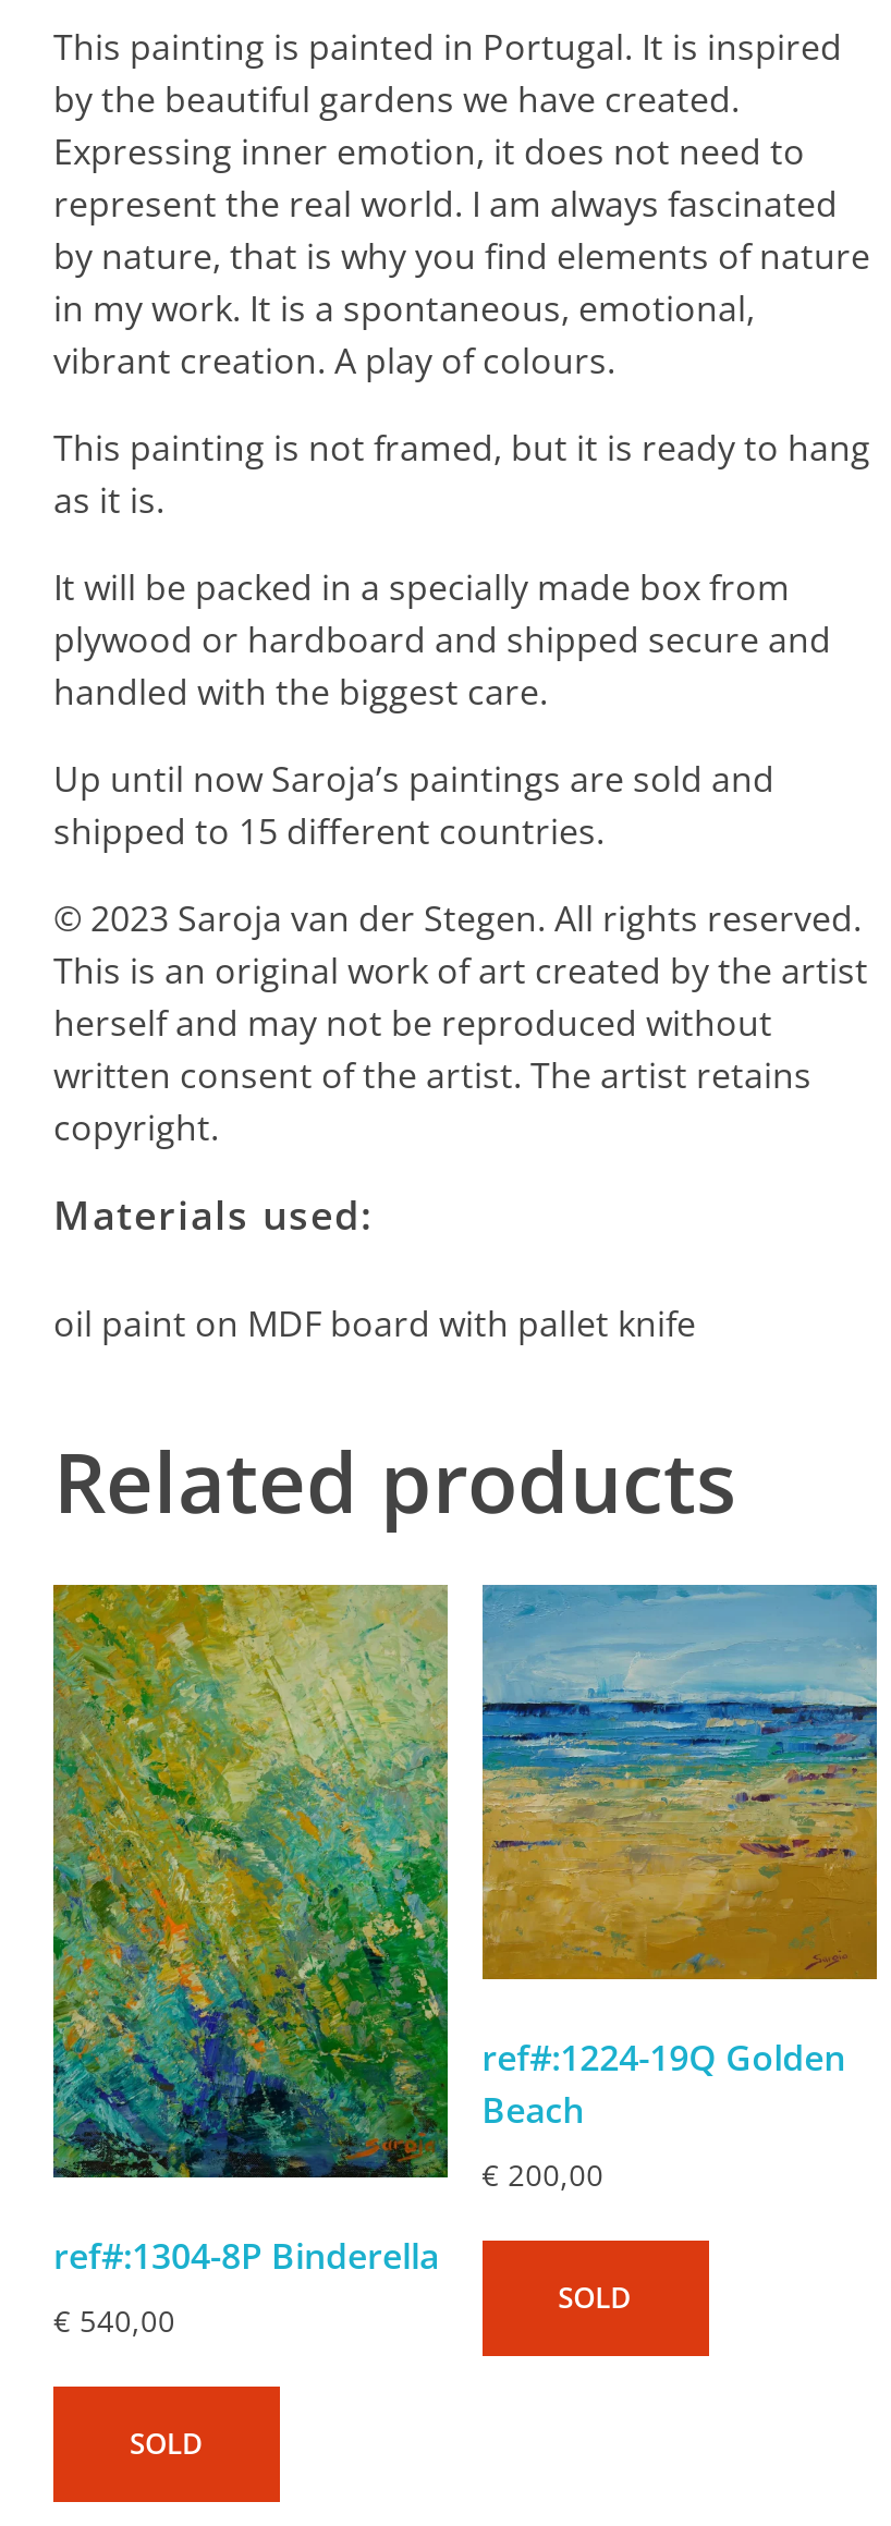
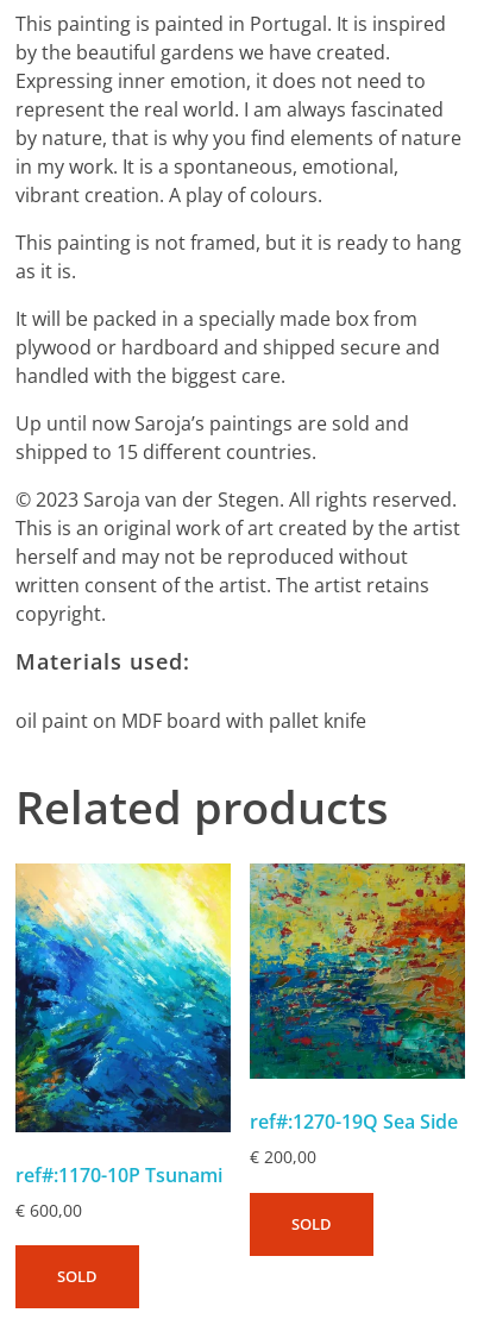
- [image]
- ref#:1224-19Q Golden
- Beach
+ [image]
+ ref#:1270-19Q Sea Side

- [image]
+ [image]

- ref#:1304-8P Binderella
- €540,00
+ ref#:1170-10P Tsunami
+ €600,00
